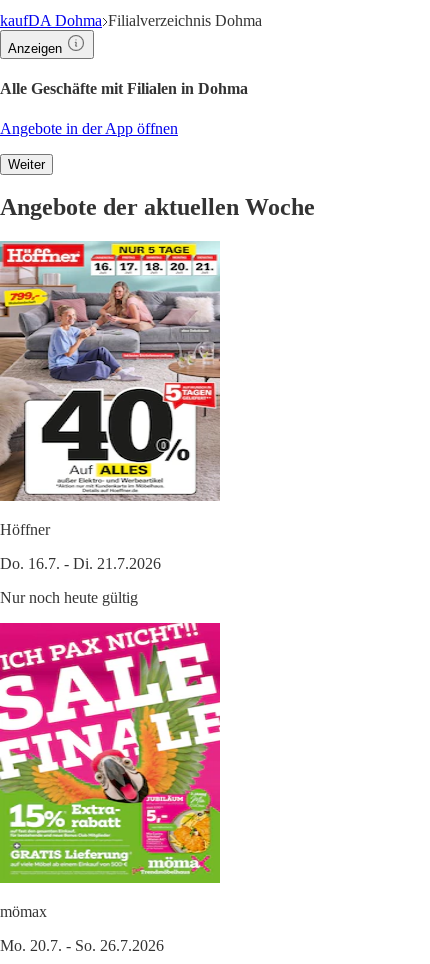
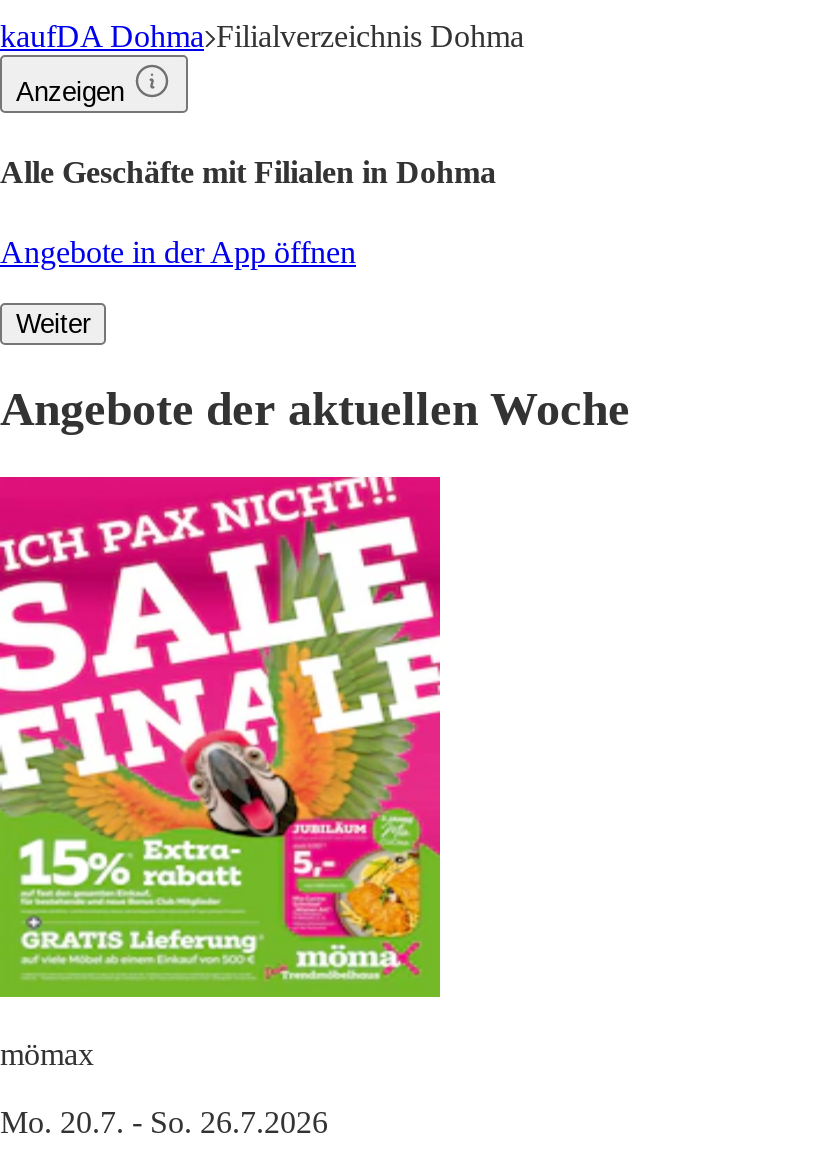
- [image]
- Höffner
- Do. 16.7. - Di. 21.7.2026
- Nur noch heute gültig
